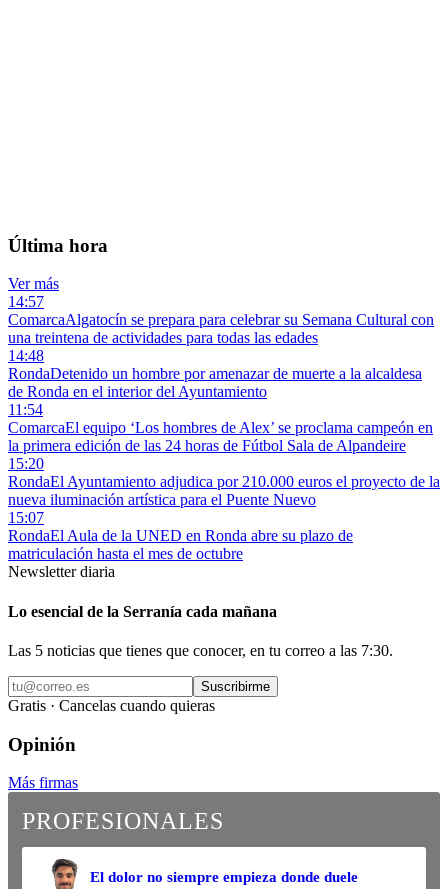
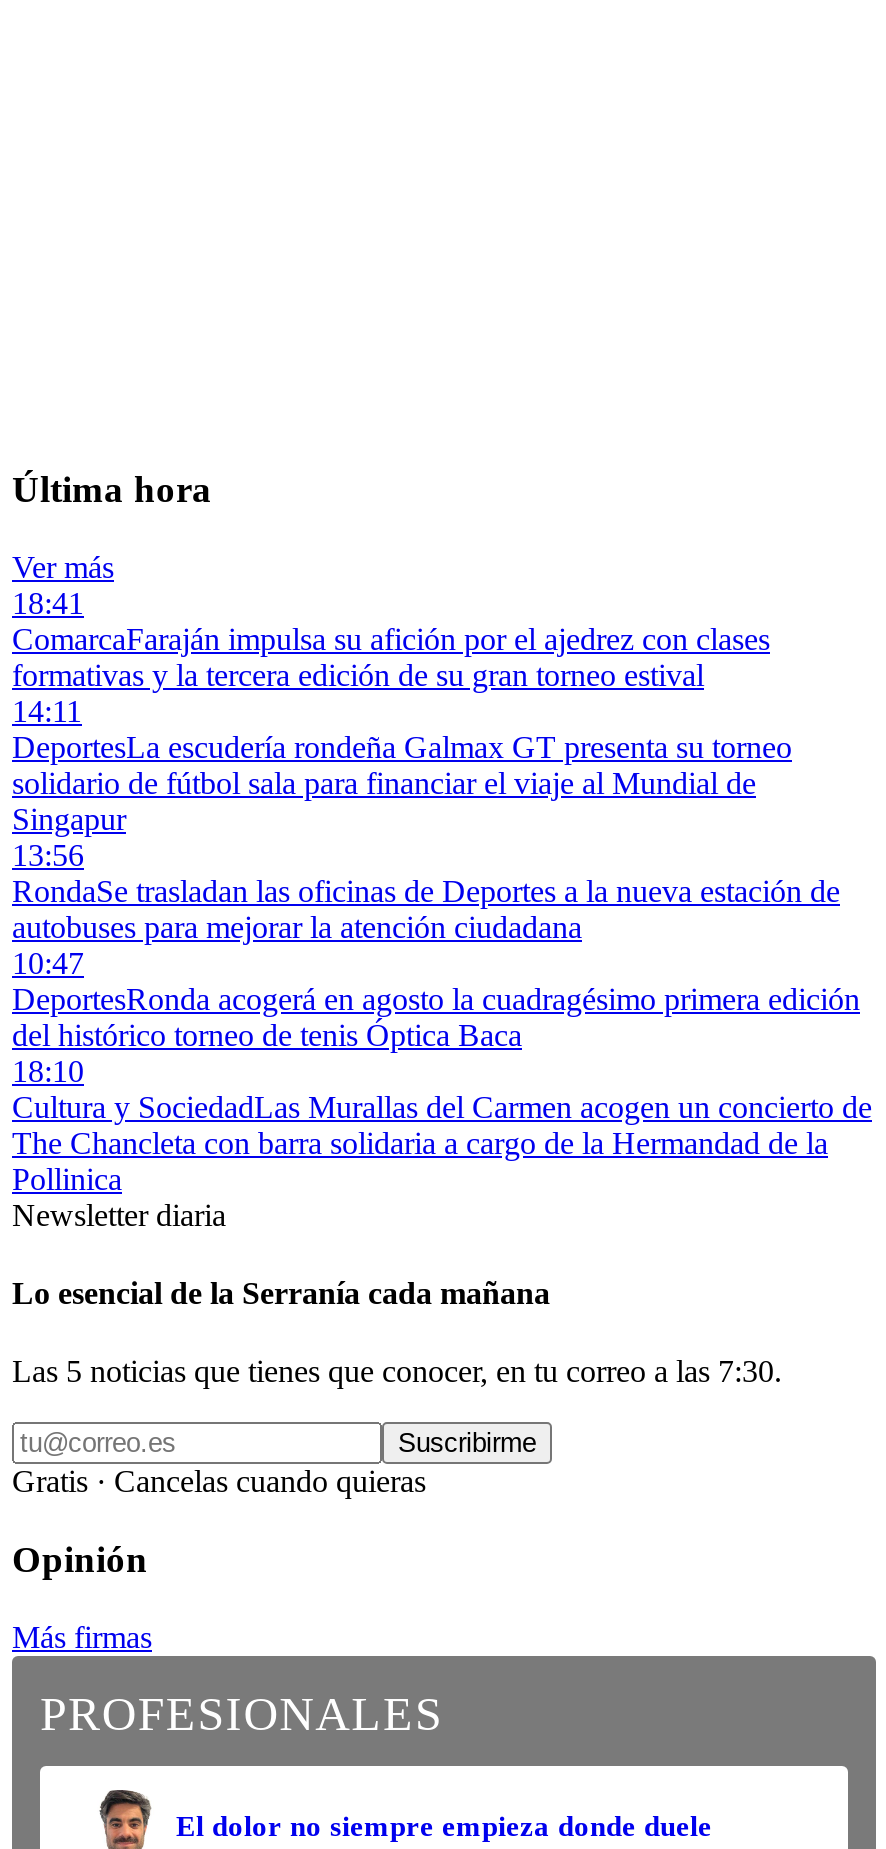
- 14:57
- ComarcaAlgatocín se prepara para celebrar su Semana Cultural con
- una treintena de actividades para todas las edades
- 14:48
- RondaDetenido un hombre por amenazar de muerte a la alcaldesa
- de Ronda en el interior del Ayuntamiento
- 11:54
- ComarcaEl equipo ‘Los hombres de Alex’ se proclama campeón en
- la primera edición de las 24 horas de Fútbol Sala de Alpandeire
- 15:20
- RondaEl Ayuntamiento adjudica por 210.000 euros el proyecto de la
- nueva iluminación artística para el Puente Nuevo
- 15:07
- RondaEl Aula de la UNED en Ronda abre su plazo de
- matriculación hasta el mes de octubre
+ 18:41
+ ComarcaFaraján impulsa su afición por el ajedrez con clases
+ formativas y la tercera edición de su gran torneo estival
+ 14:11
+ DeportesLa escudería rondeña Galmax GT presenta su torneo
+ solidario de fútbol sala para financiar el viaje al Mundial de
+ Singapur
+ 13:56
+ RondaSe trasladan las oficinas de Deportes a la nueva estación de
+ autobuses para mejorar la atención ciudadana
+ 10:47
+ DeportesRonda acogerá en agosto la cuadragésimo primera edición
+ del histórico torneo de tenis Óptica Baca
+ 18:10
+ Cultura y SociedadLas Murallas del Carmen acogen un concierto de
+ The Chancleta con barra solidaria a cargo de la Hermandad de la
+ Pollinica
